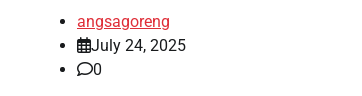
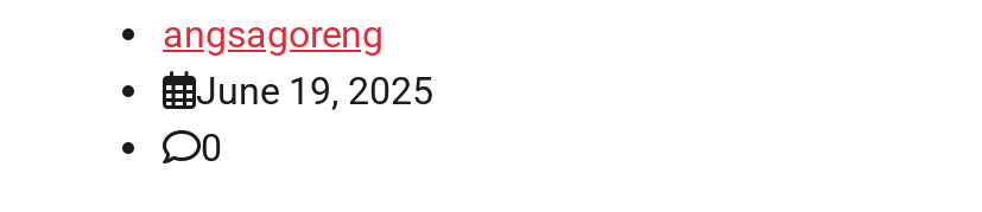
- July 24, 2025
+ June 19, 2025
